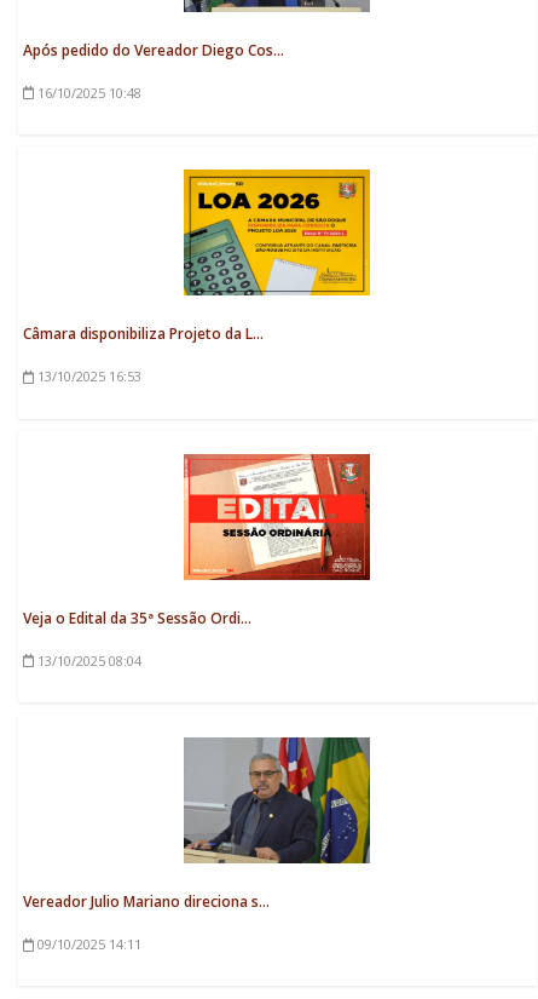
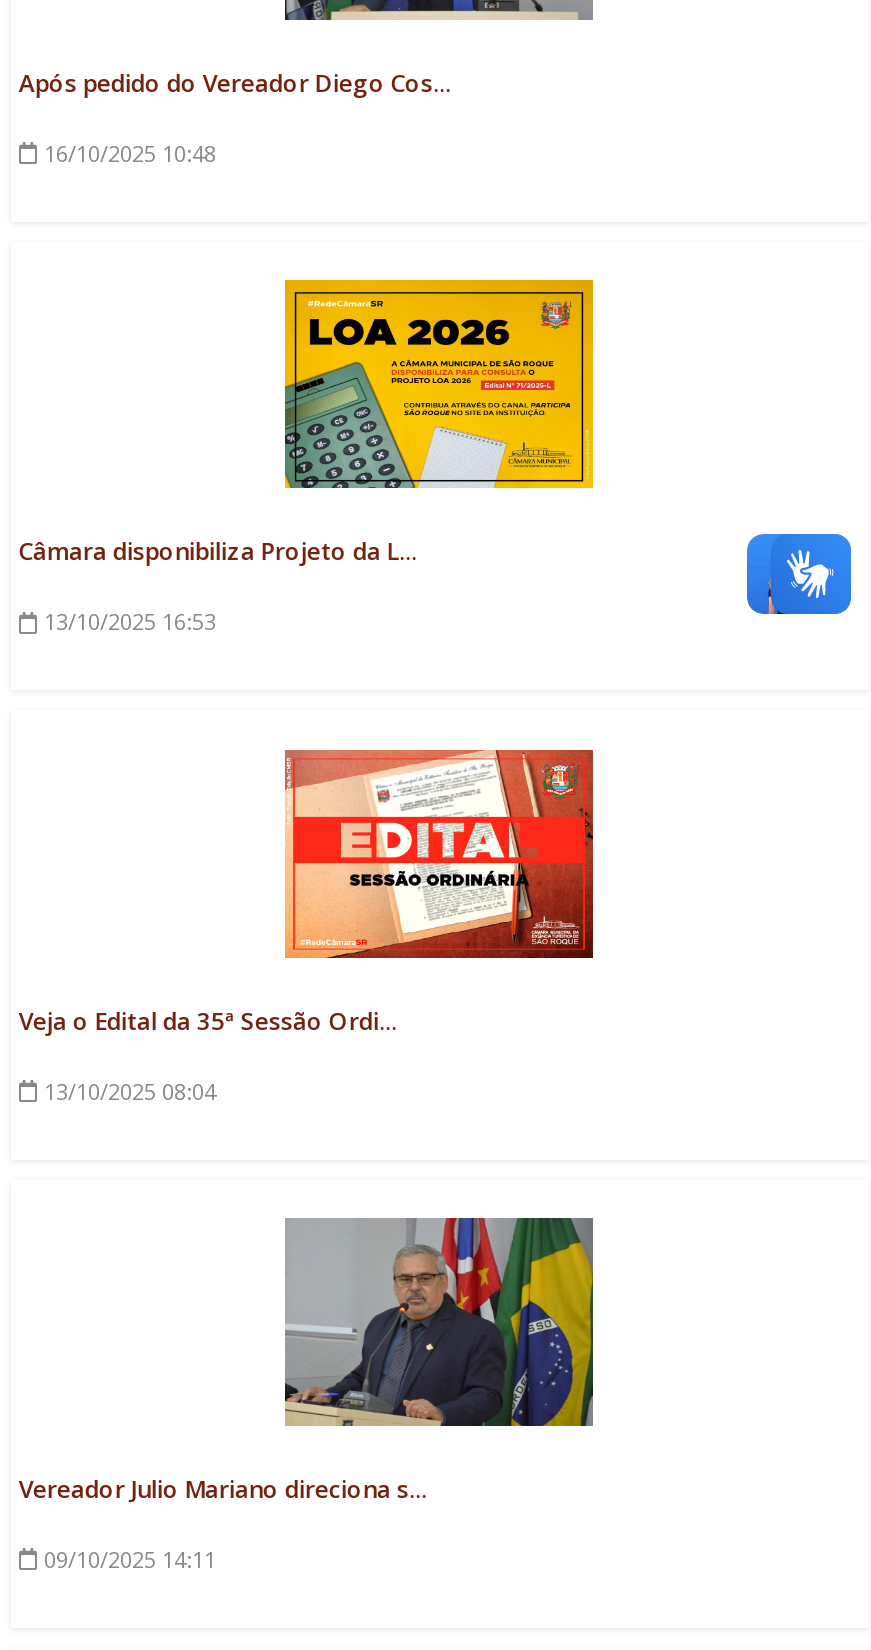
+ [image]
